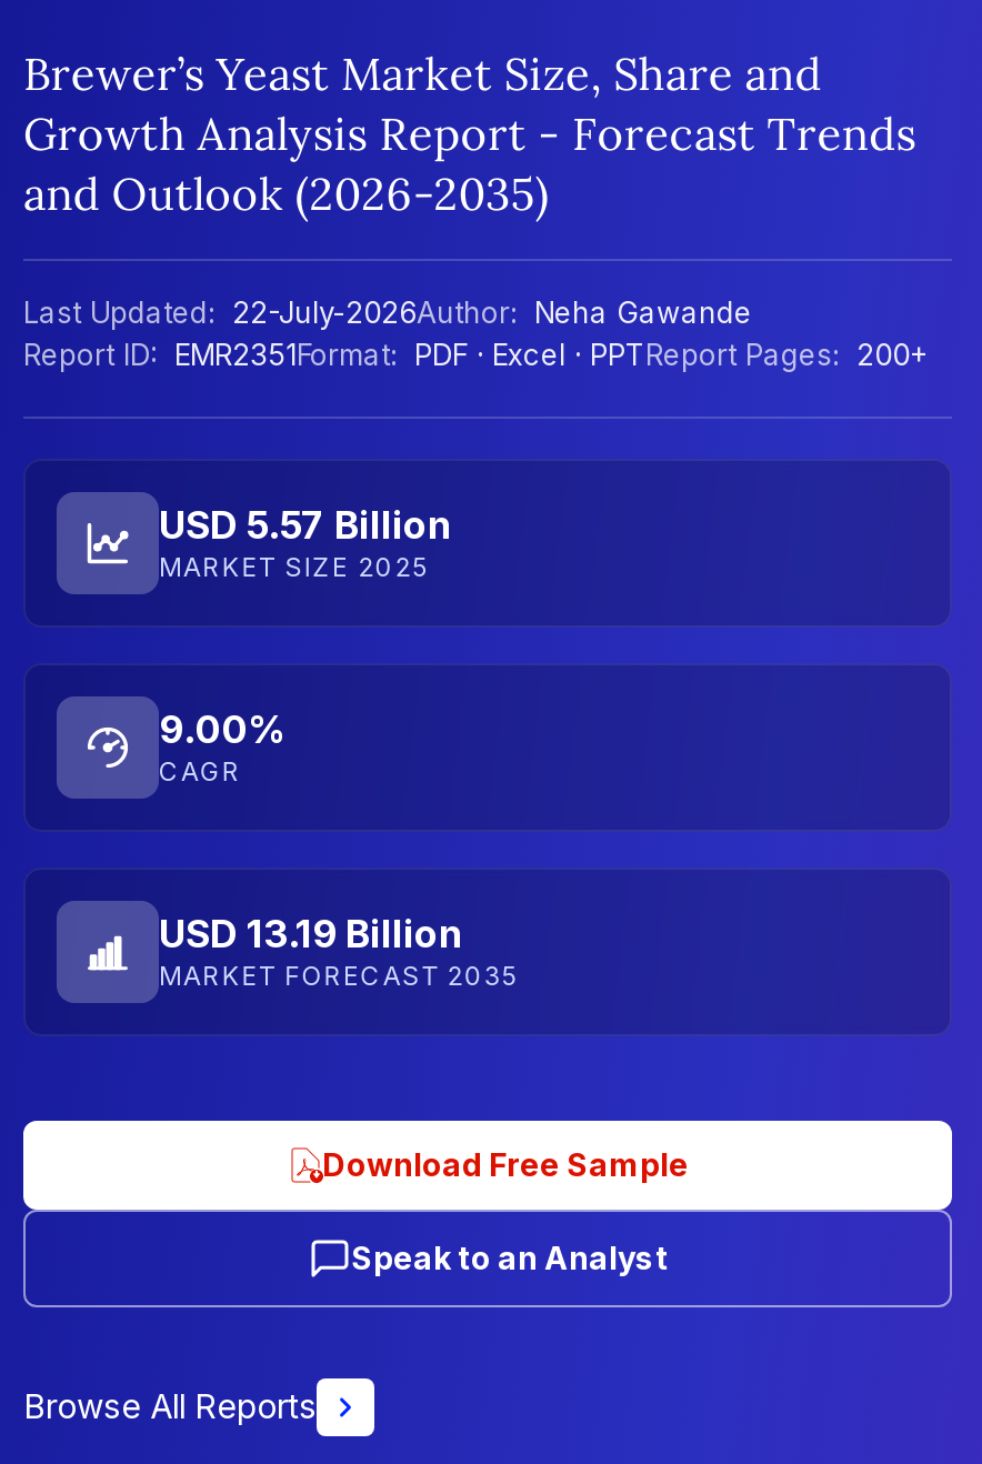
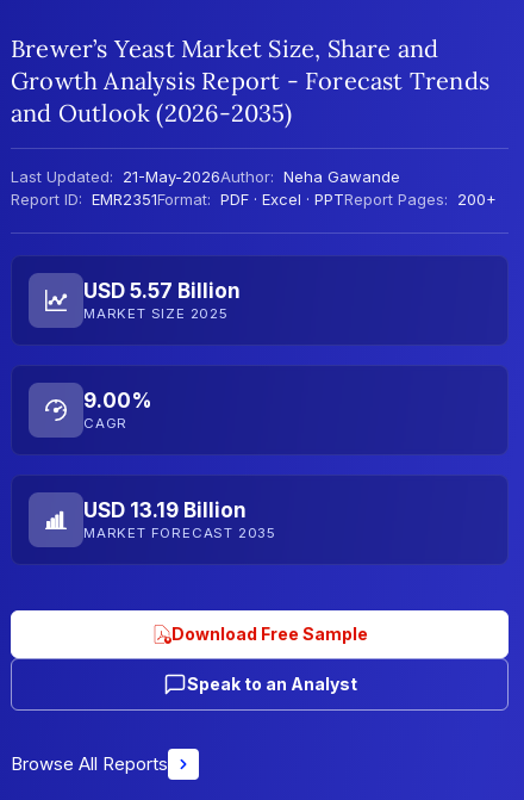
- Last Updated: 22-July-2026Author: Neha Gawande
+ Last Updated: 21-May-2026Author: Neha Gawande
